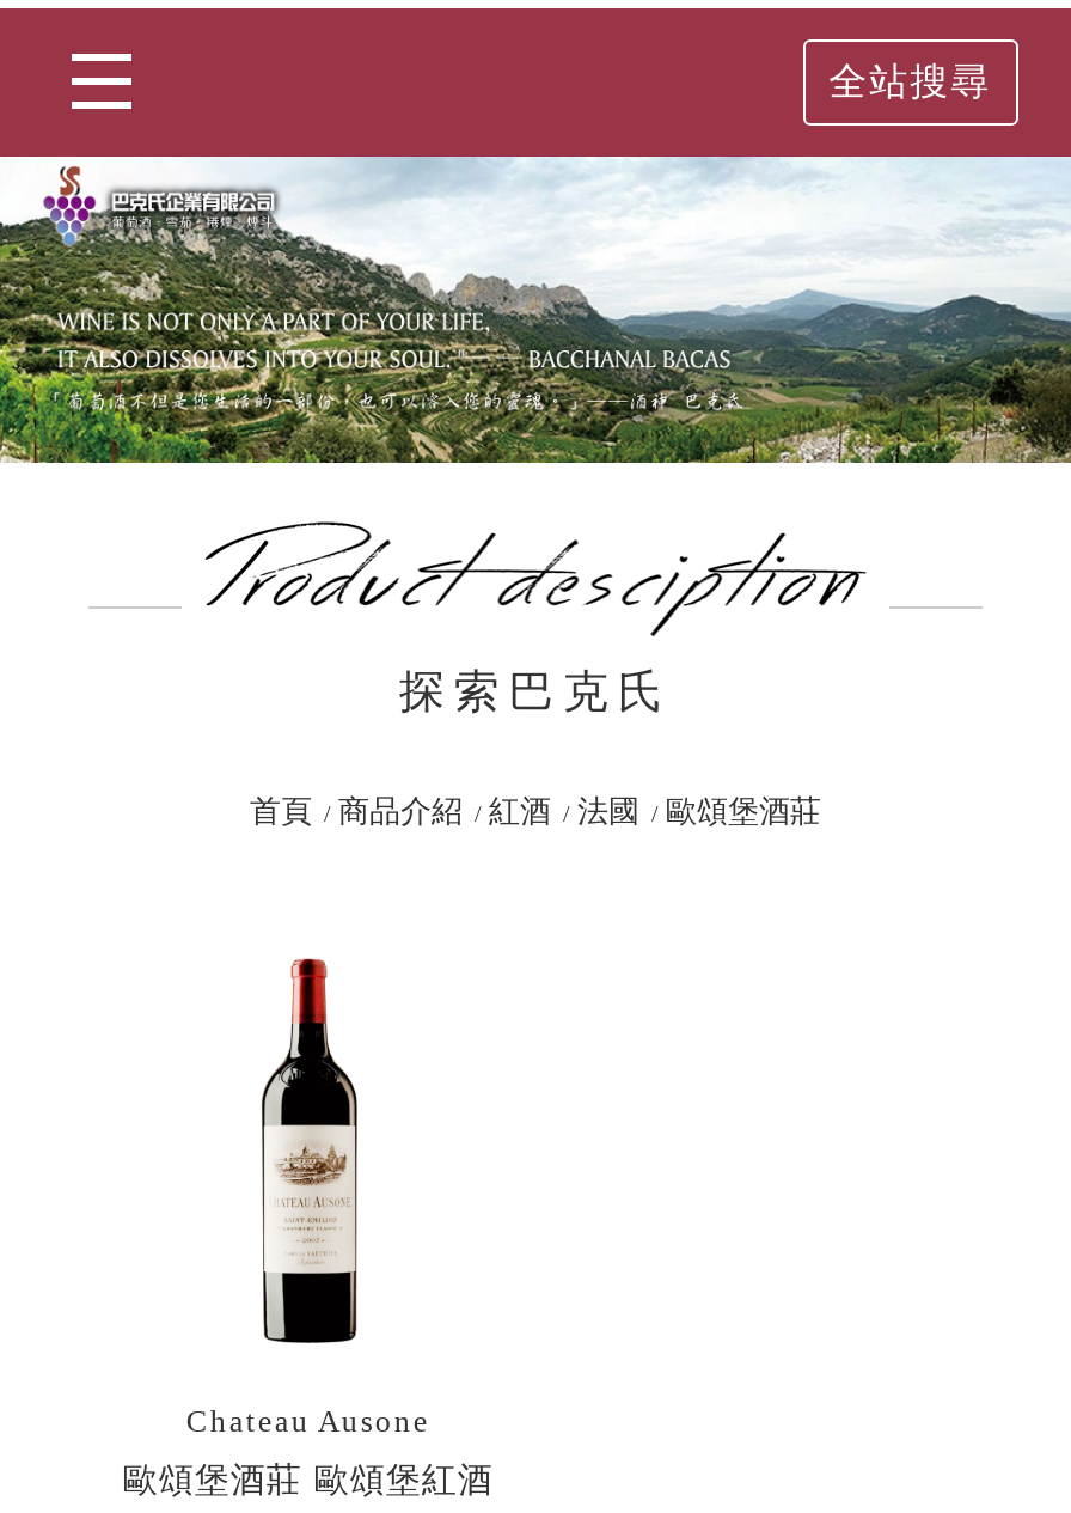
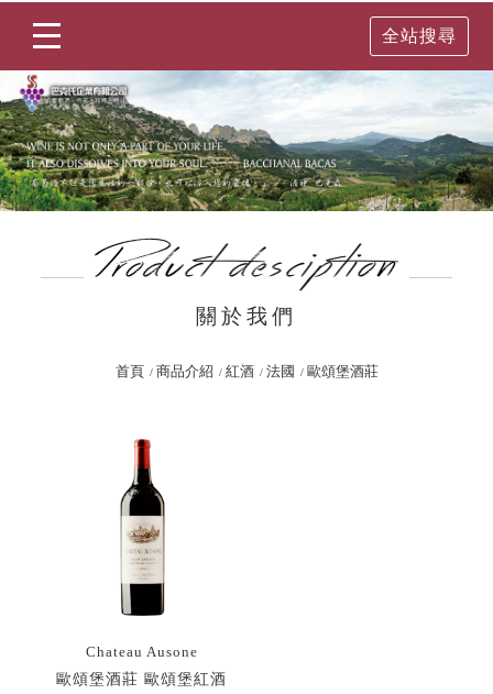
- 探索巴克氏
+ 關於我們
